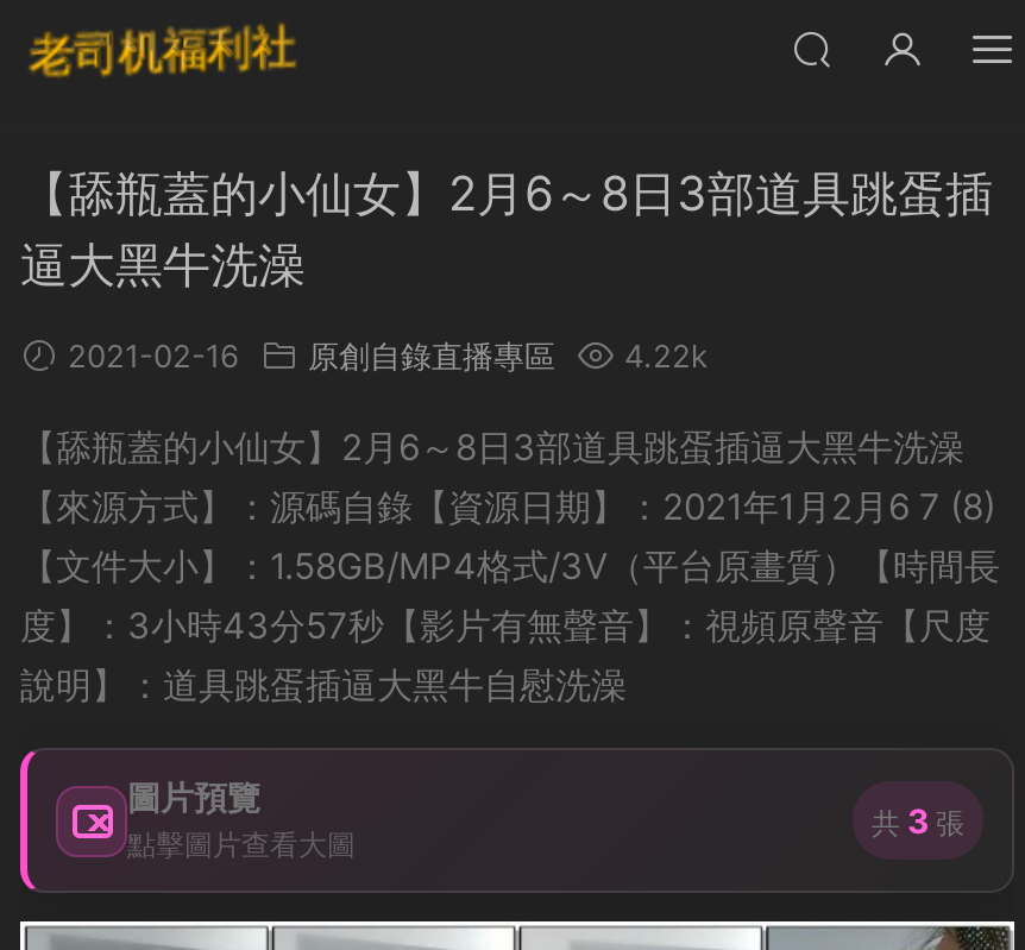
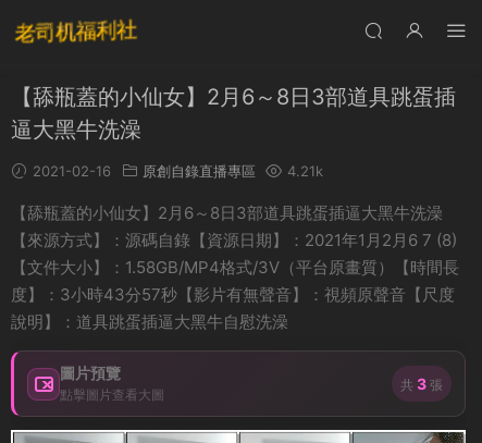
- 2021-02-16 原創自錄直播專區 4.22k
+ 2021-02-16 原創自錄直播專區 4.21k
